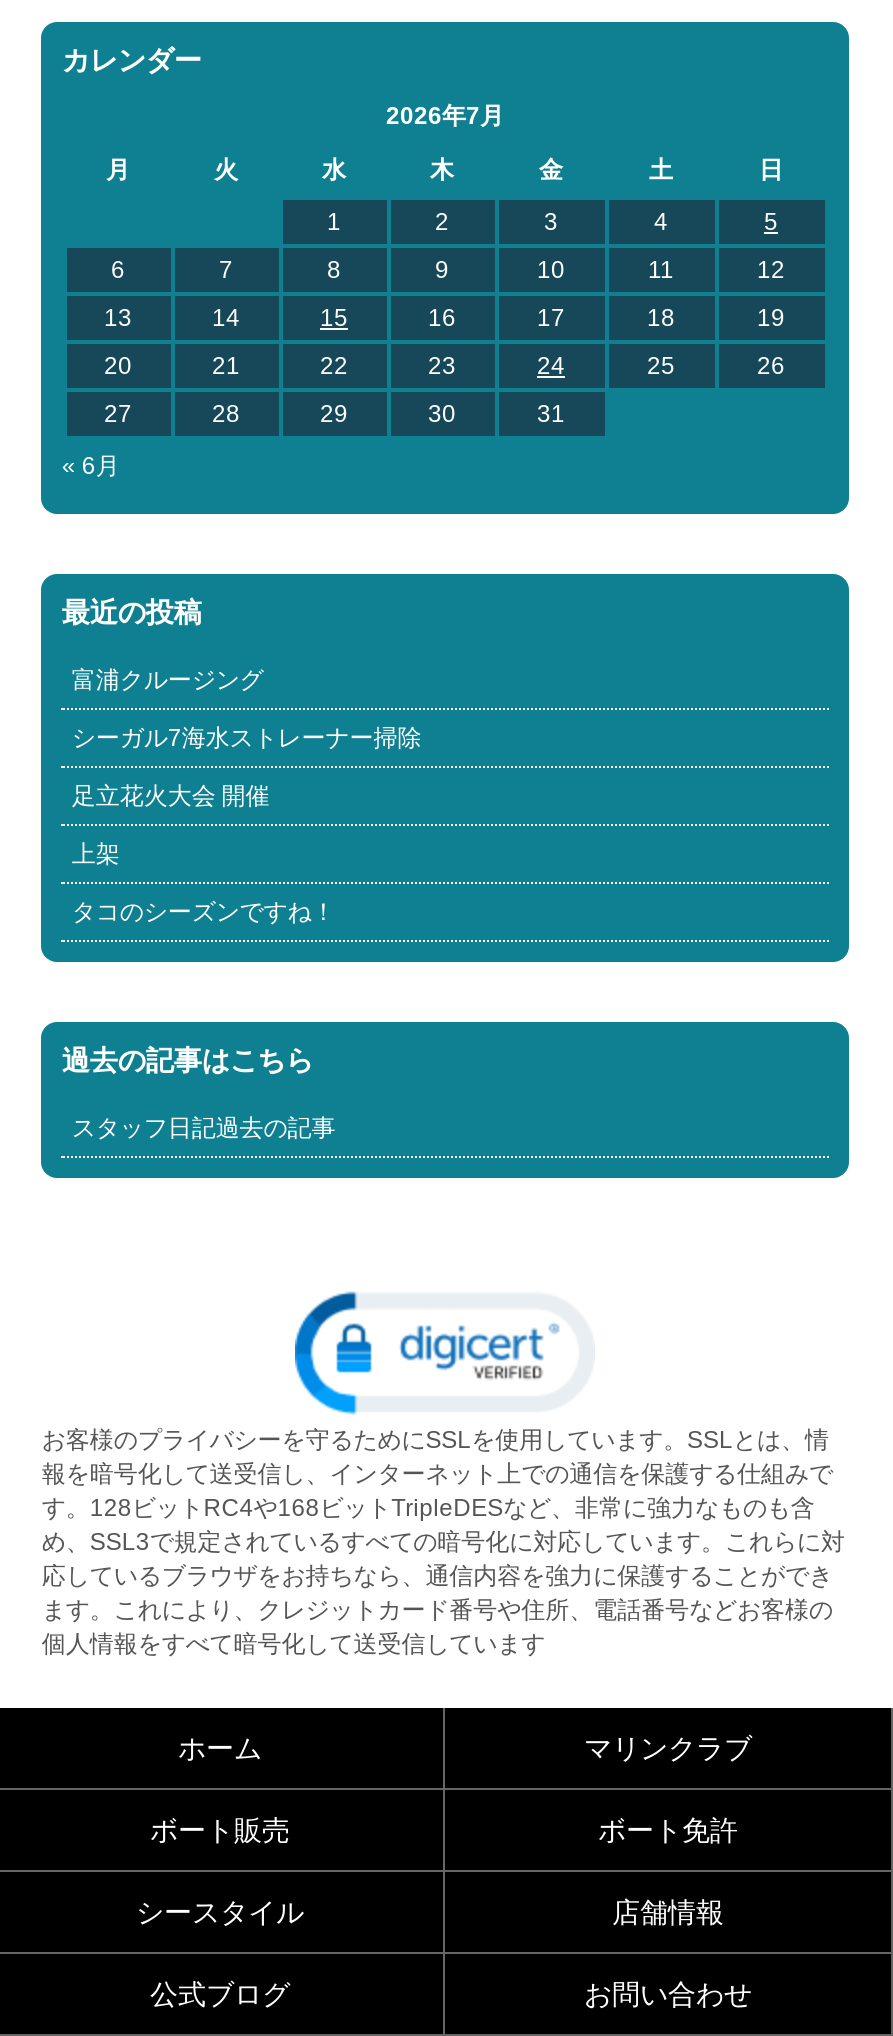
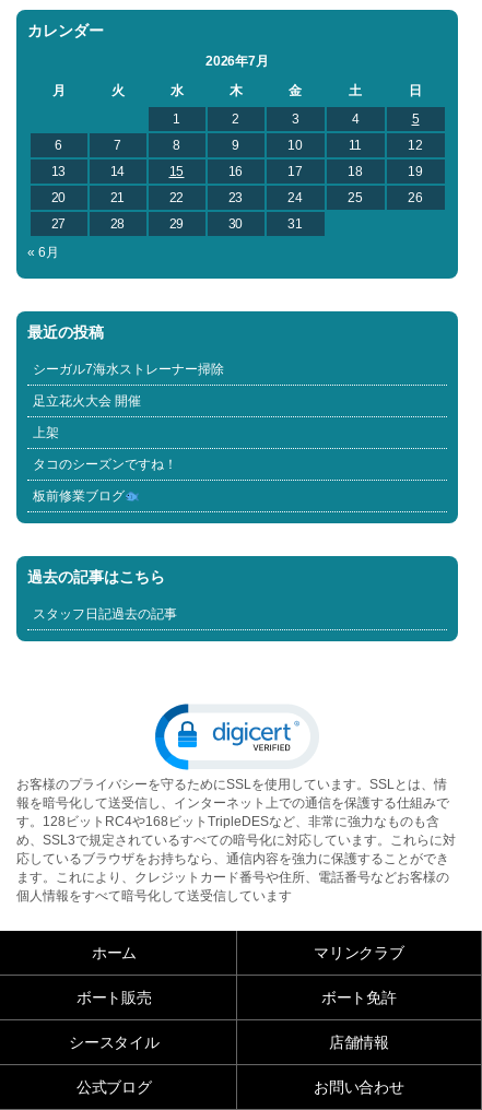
- 富浦クルージング

moved up: シーガル7海水ストレーナー掃除 | 足立花火大会 開催 | 上架 | タコのシーズンですね！

+ 板前修業ブログ
